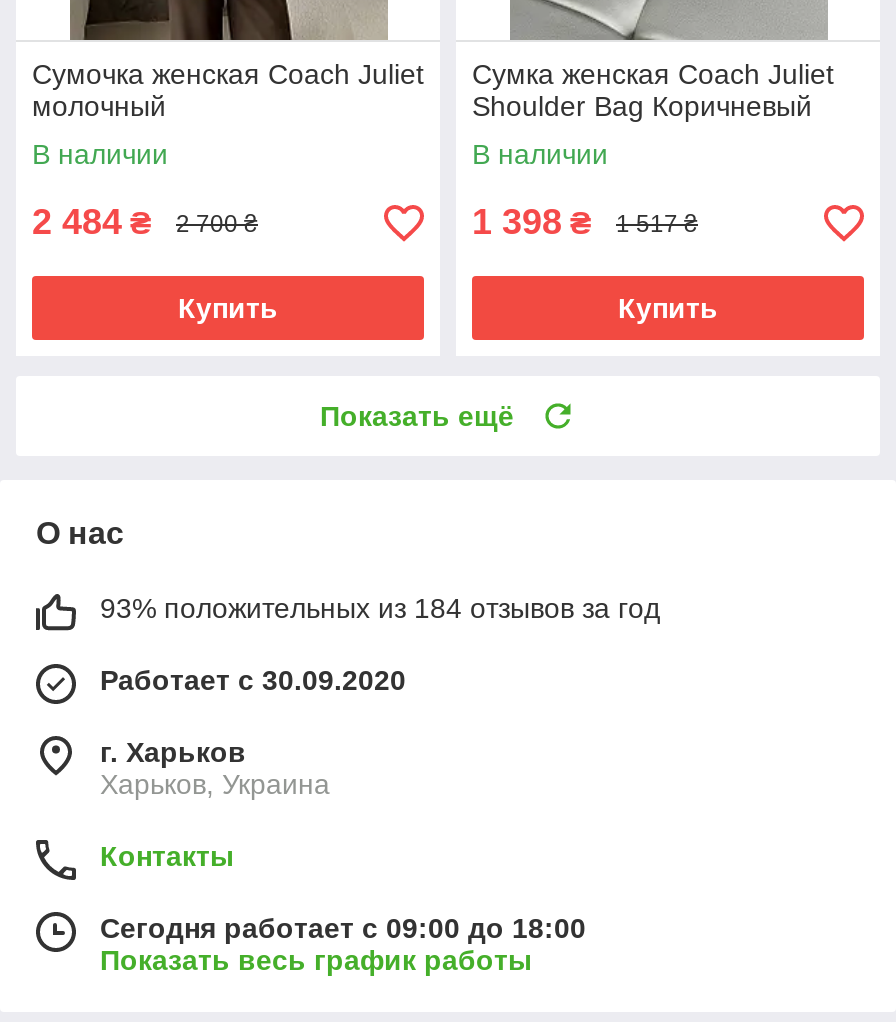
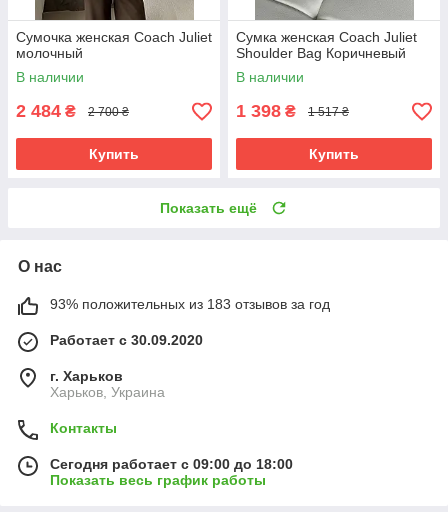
- 93% положительных из 184 отзывов за год
+ 93% положительных из 183 отзывов за год
